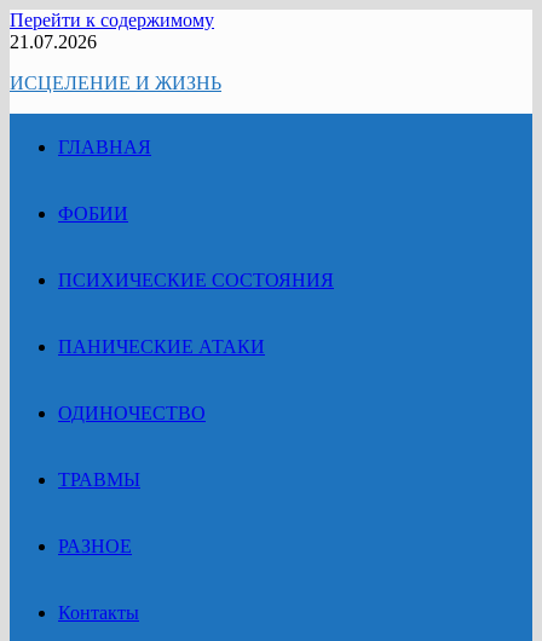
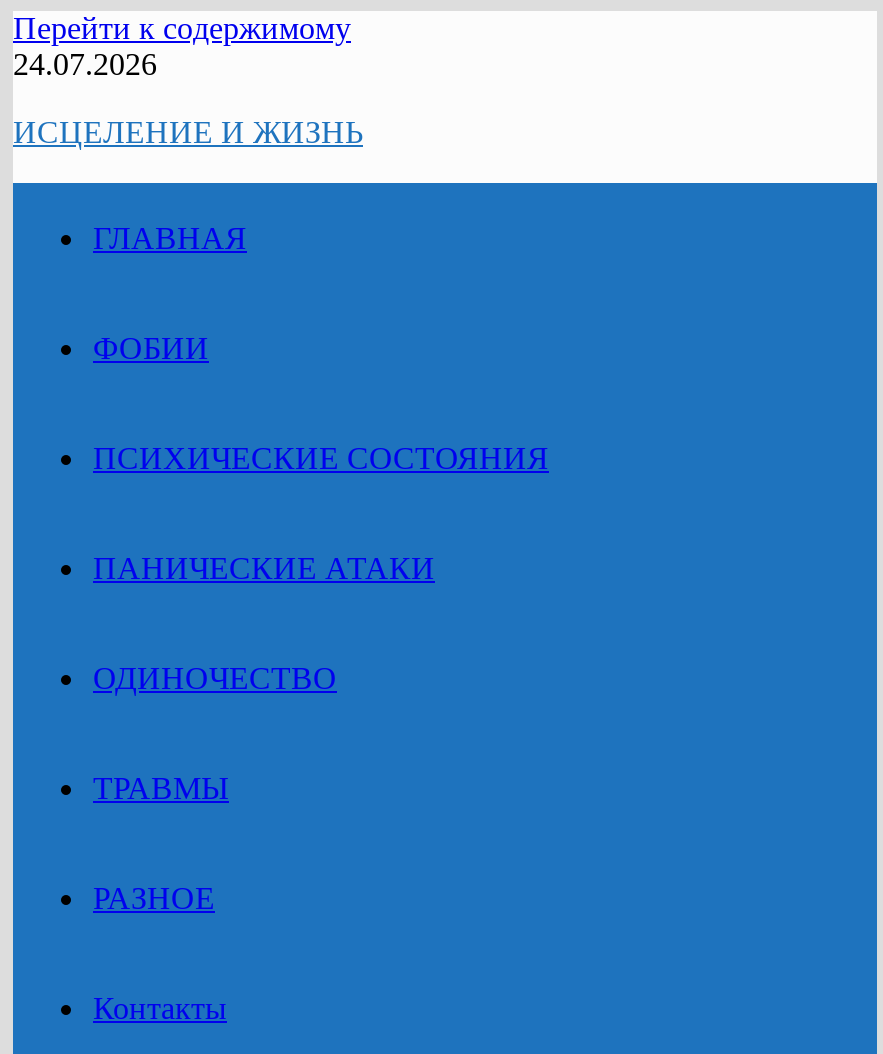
- 21.07.2026
+ 24.07.2026
